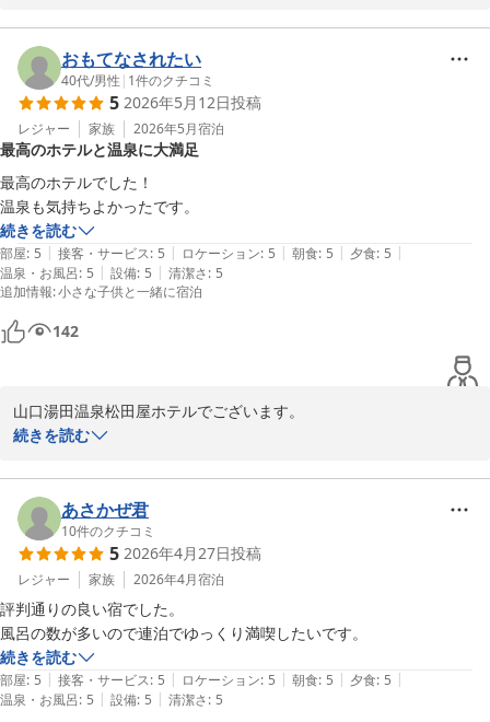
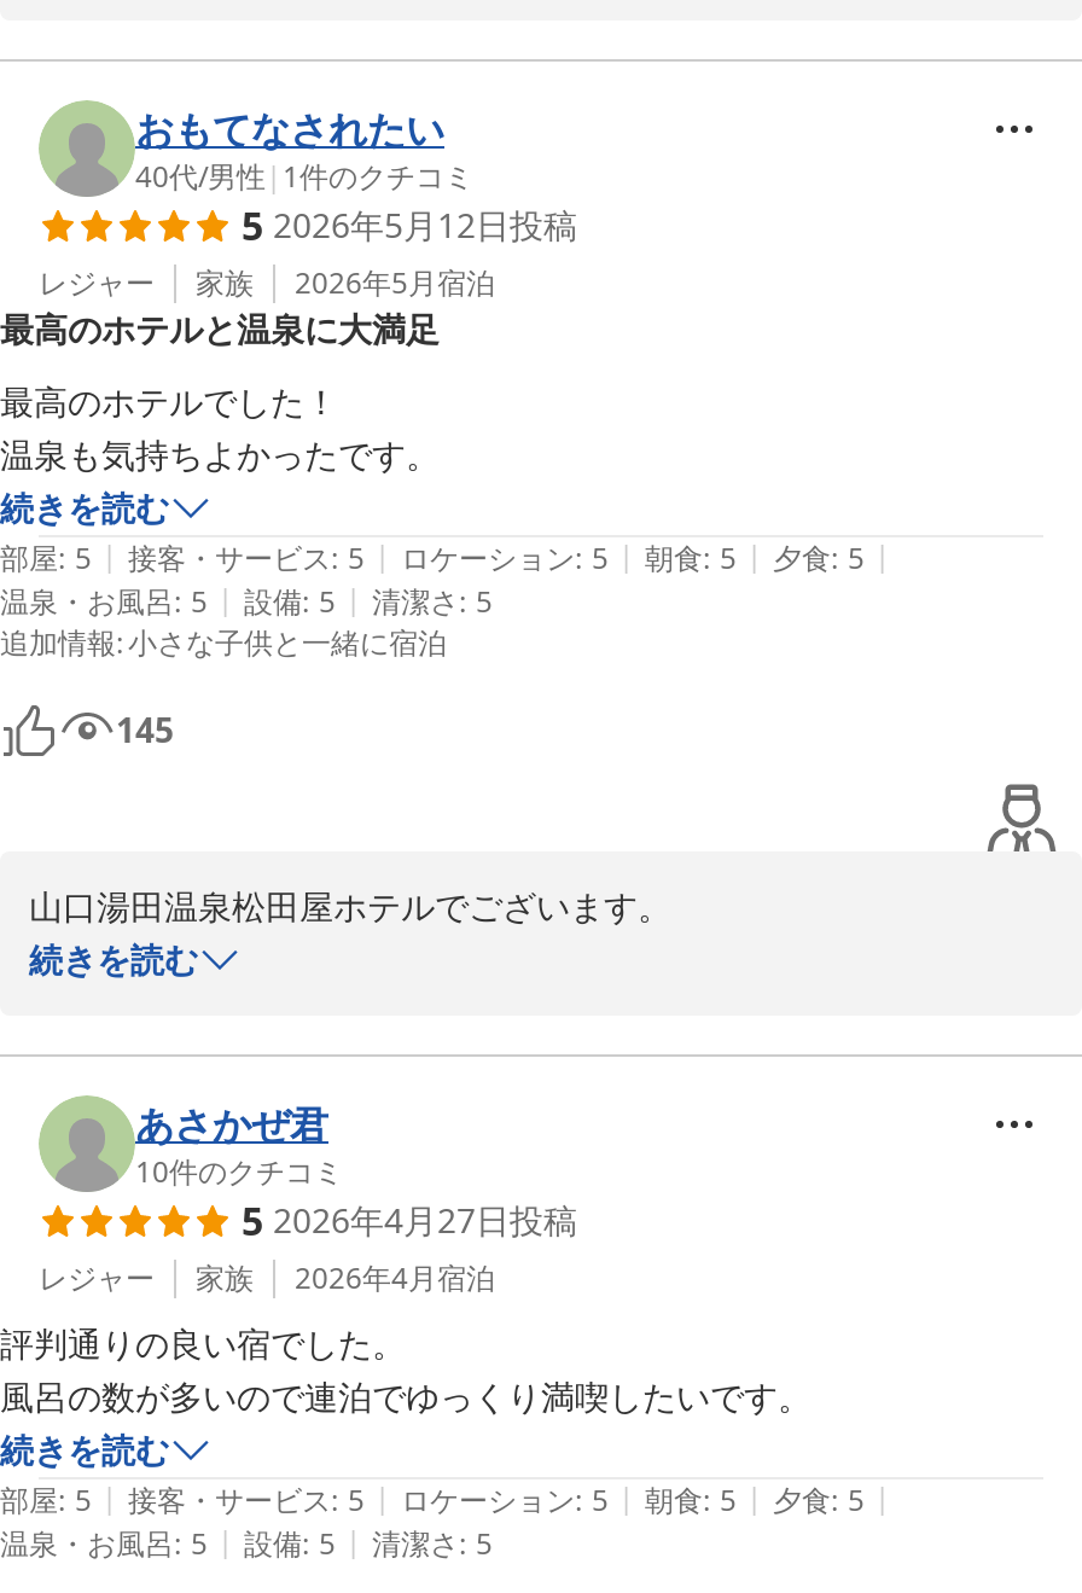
- 142
+ 145
